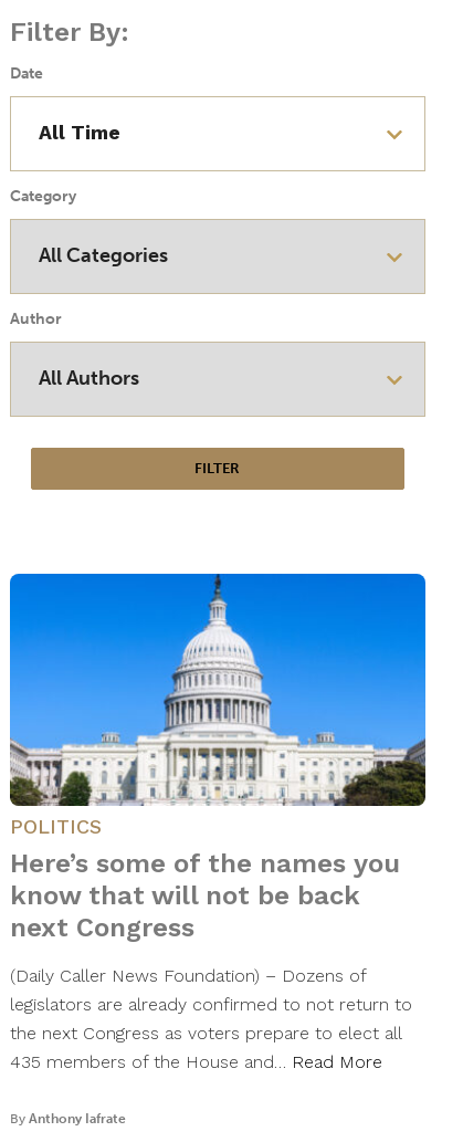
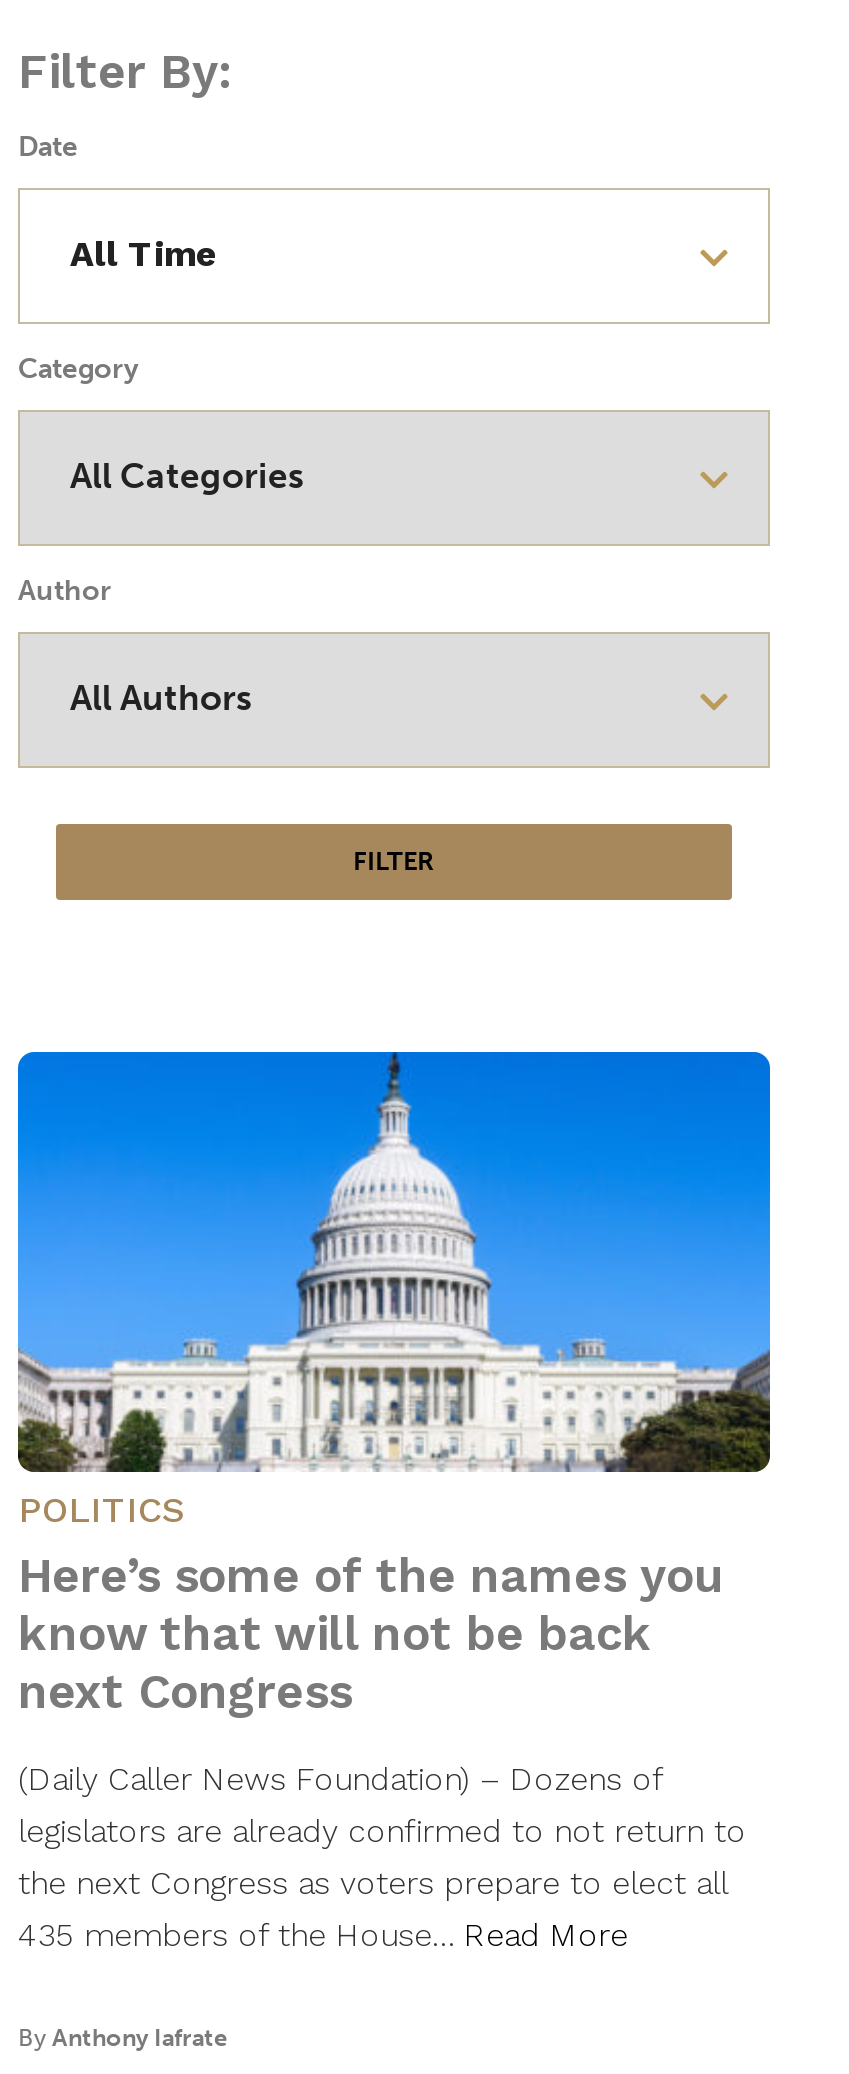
- 435 members of the House and… Read More
+ 435 members of the House… Read More
